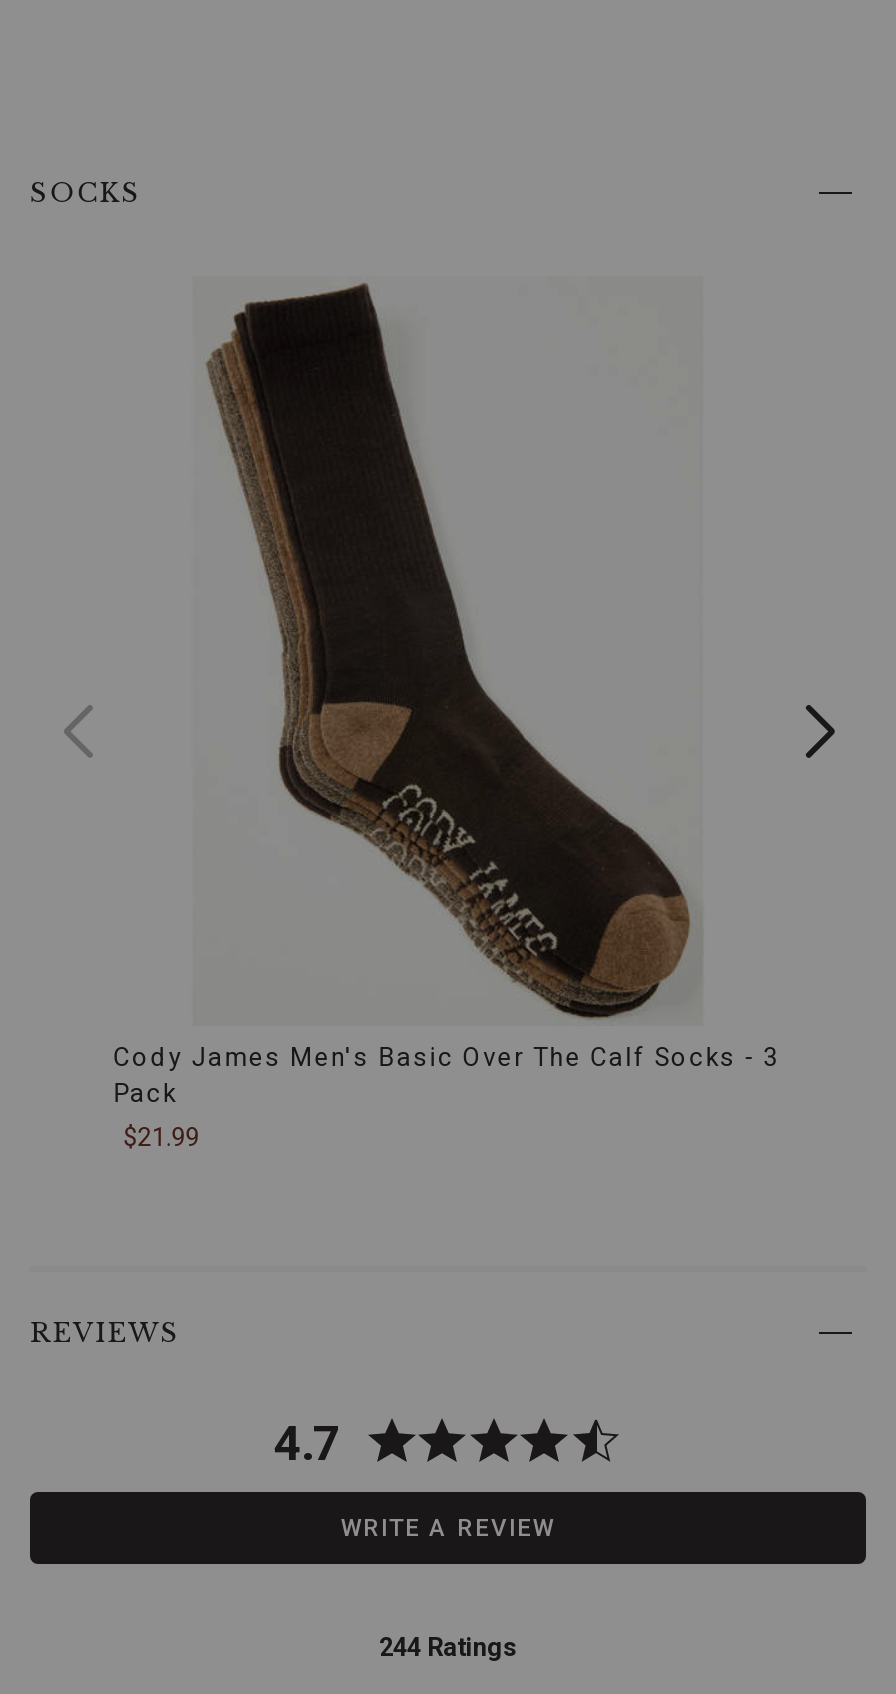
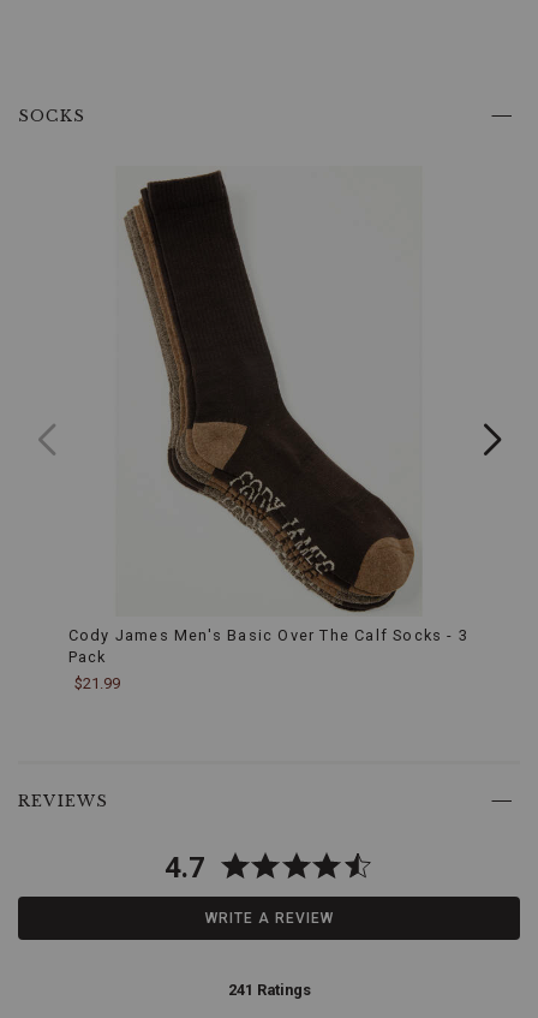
- 244 Ratings
+ 241 Ratings
